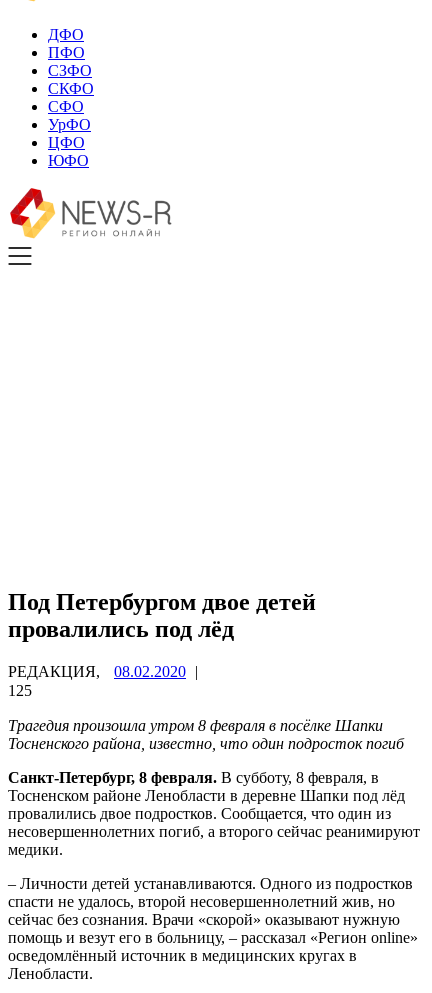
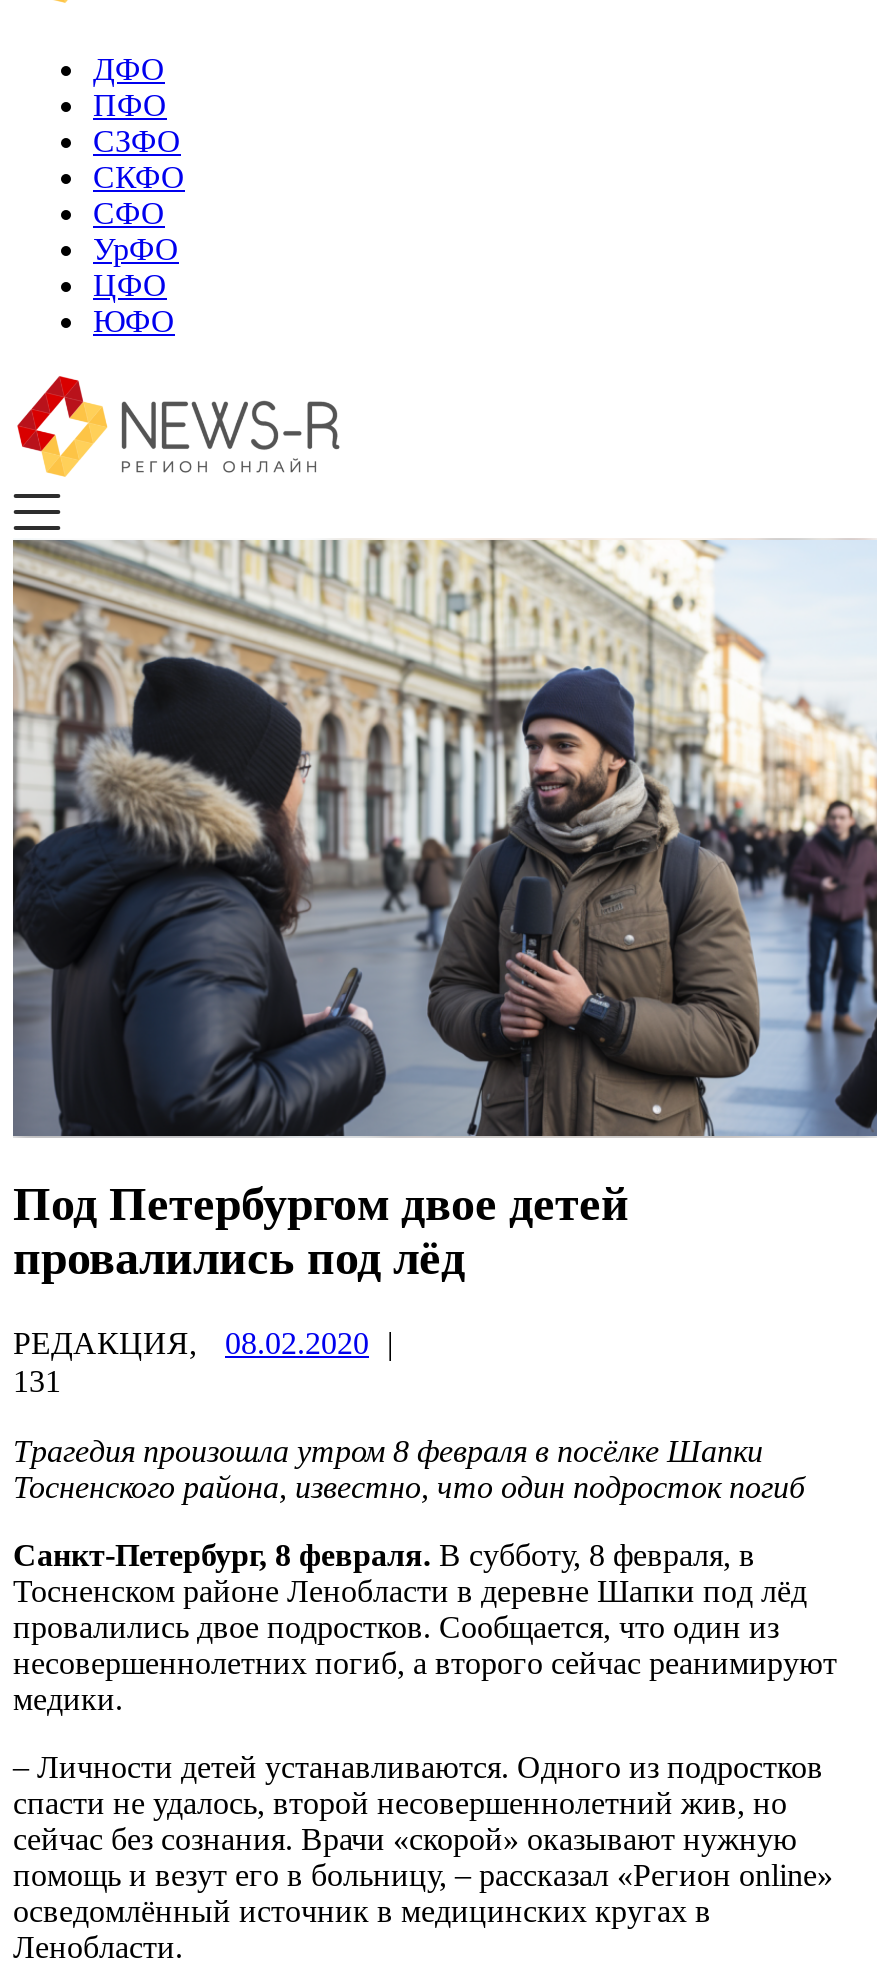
+ [image]

- 125
+ 131
